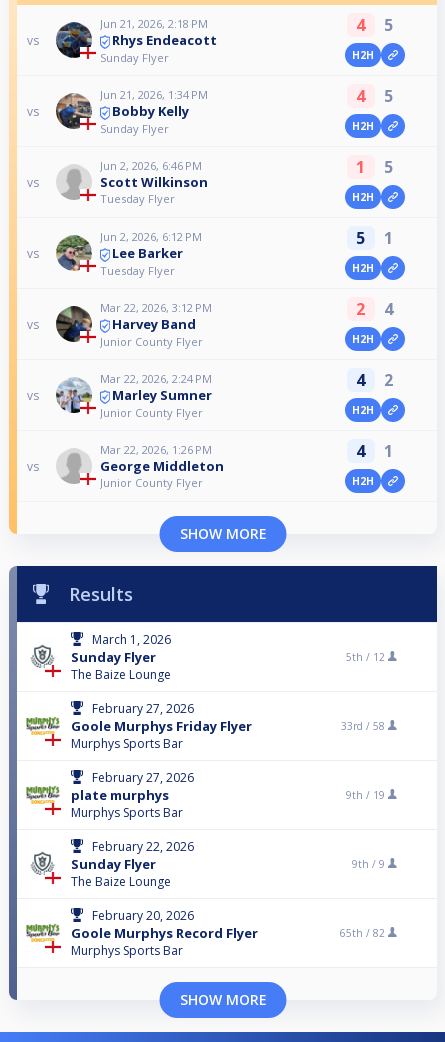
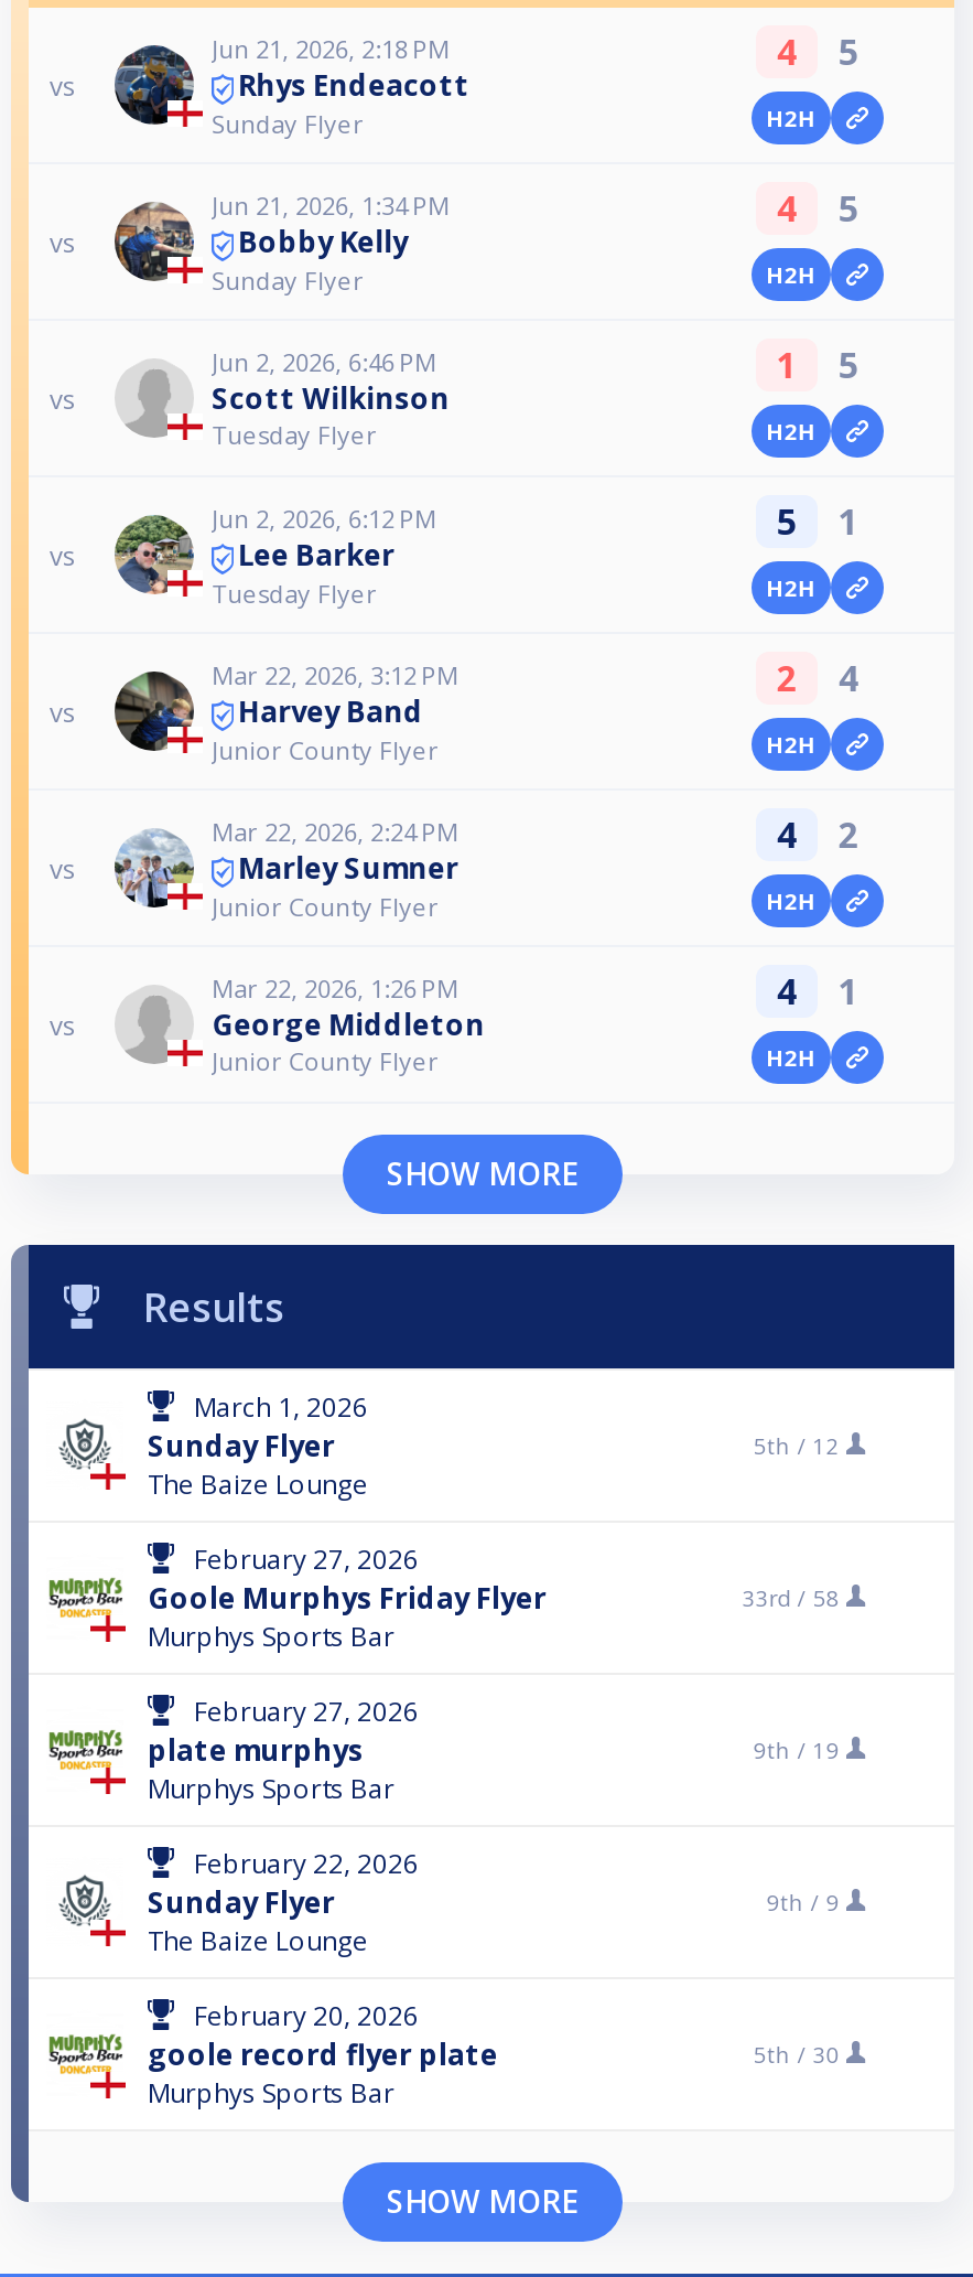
- Goole Murphys Record Flyer
+ goole record flyer plate

- 65th / 82
+ 5th / 30
